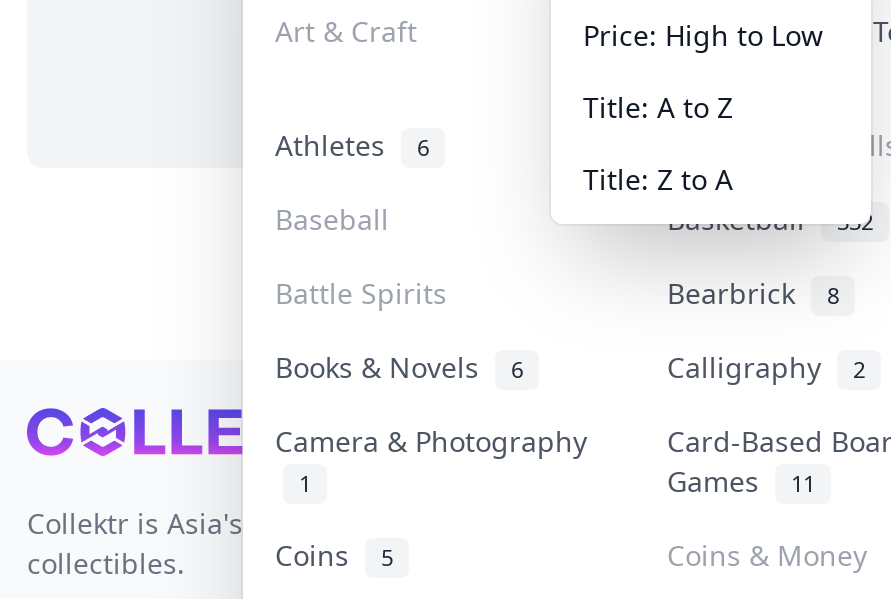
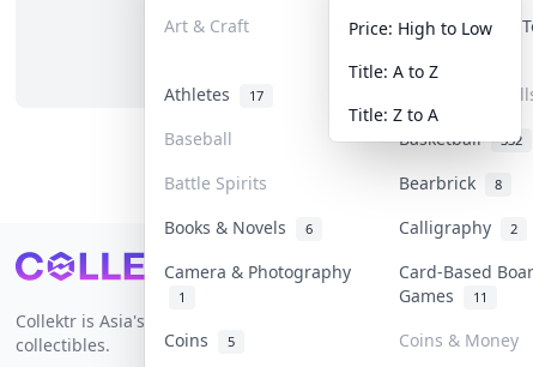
- Athletes 6
+ Athletes 17
